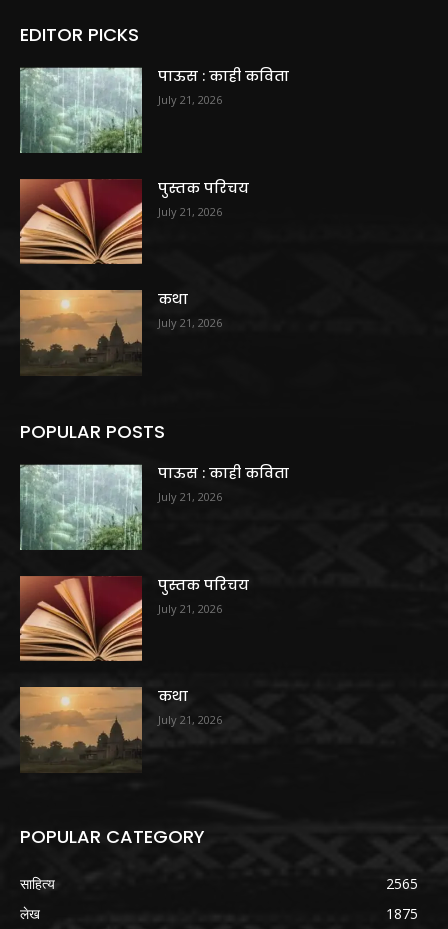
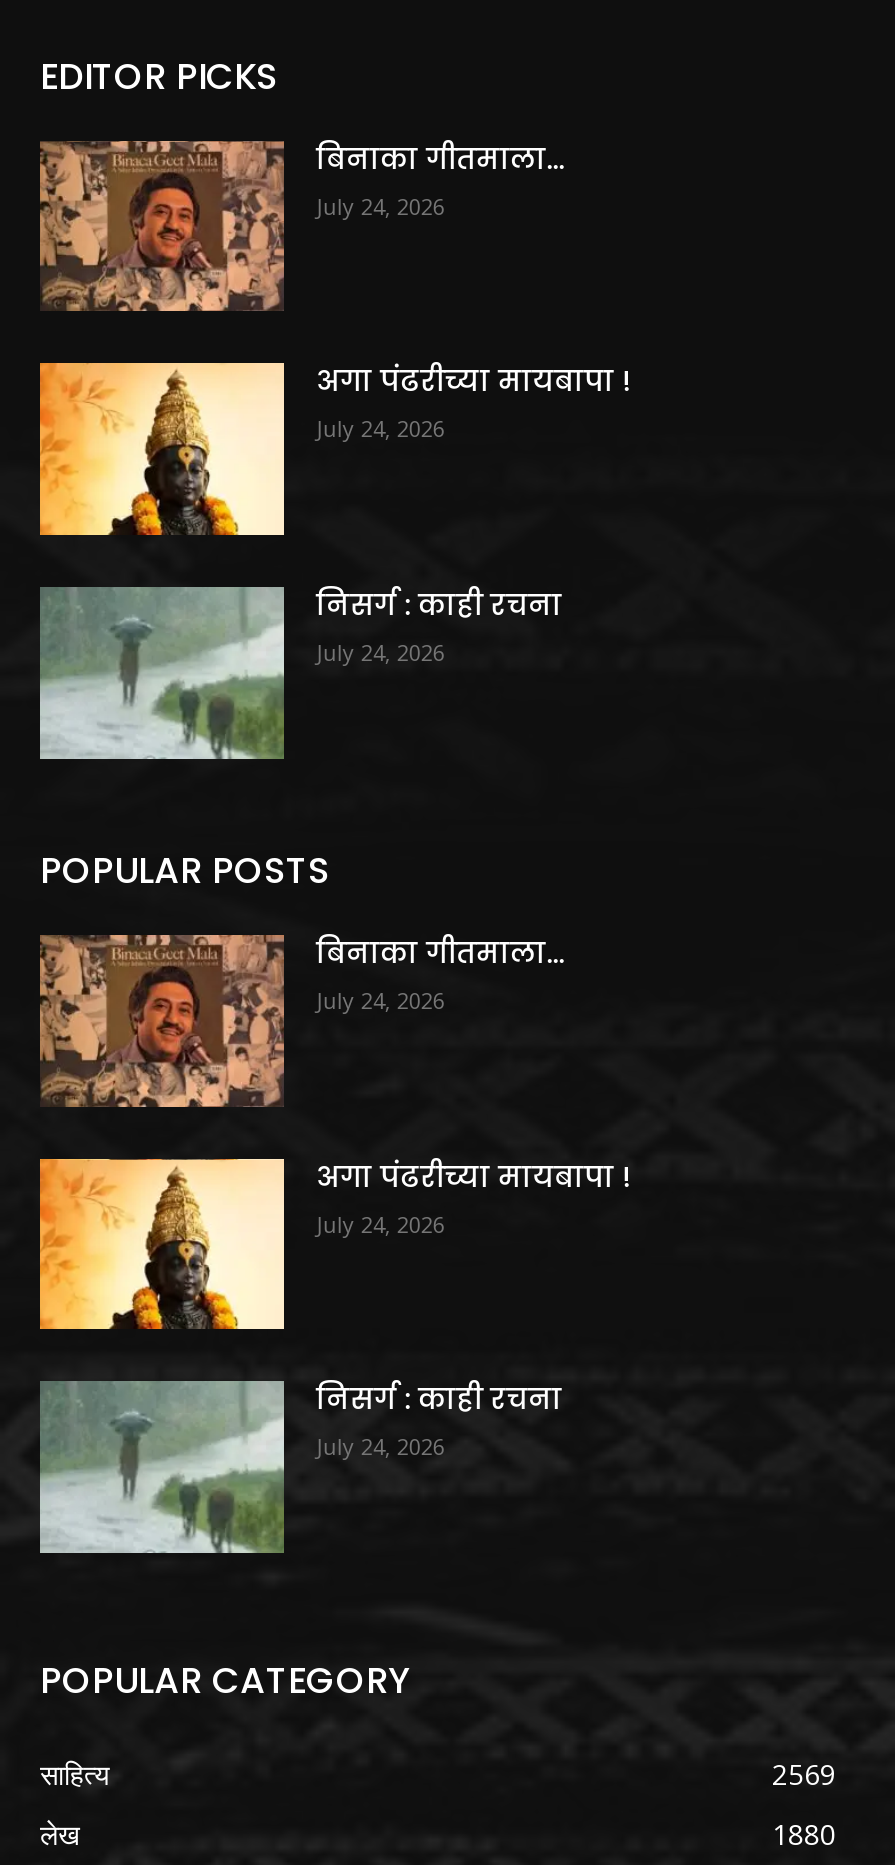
- [image]
- पाऊस : काही कविता
- July 21, 2026
+ [image]
+ बिनाका गीतमाला…
+ July 24, 2026

- [image]
- पुस्तक परिचय
- July 21, 2026
+ [image]
+ अगा पंढरीच्या मायबापा !
+ July 24, 2026

- [image]
- कथा
- July 21, 2026
+ [image]
+ निसर्ग : काही रचना
+ July 24, 2026

- [image]
- पाऊस : काही कविता
- July 21, 2026
+ [image]
+ बिनाका गीतमाला…
+ July 24, 2026

- [image]
- पुस्तक परिचय
- July 21, 2026
+ [image]
+ अगा पंढरीच्या मायबापा !
+ July 24, 2026

- [image]
- कथा
- July 21, 2026
+ [image]
+ निसर्ग : काही रचना
+ July 24, 2026

- 2565
+ 2569

- 1875
+ 1880
